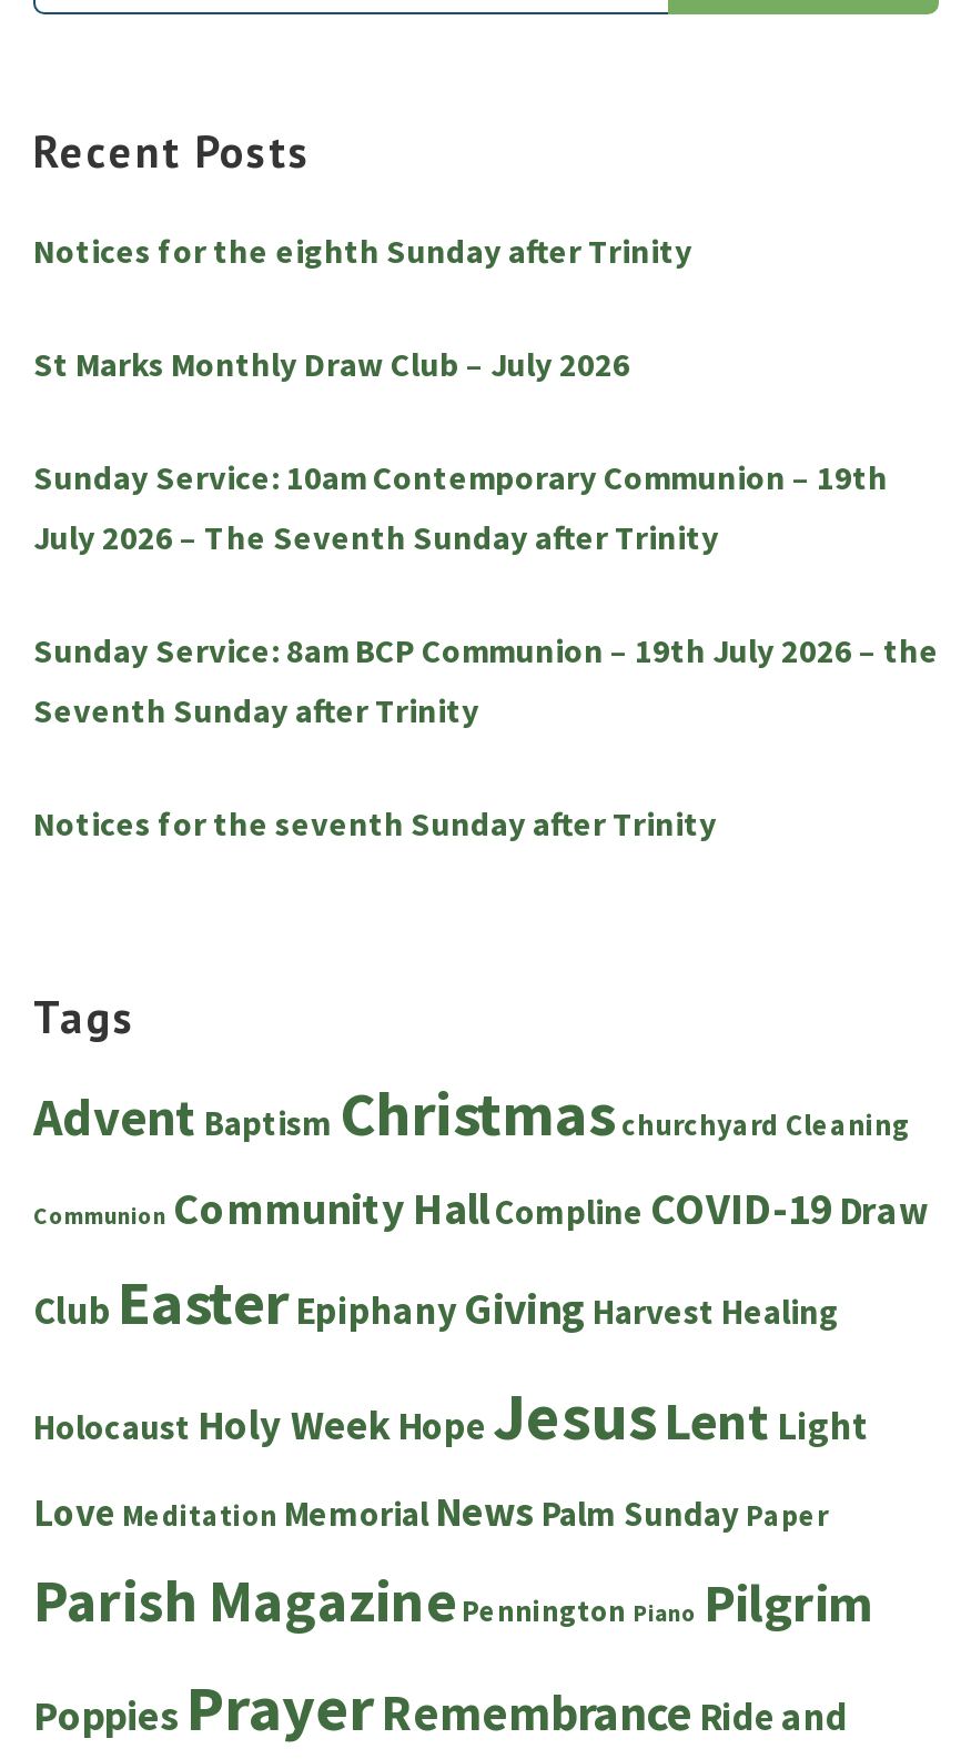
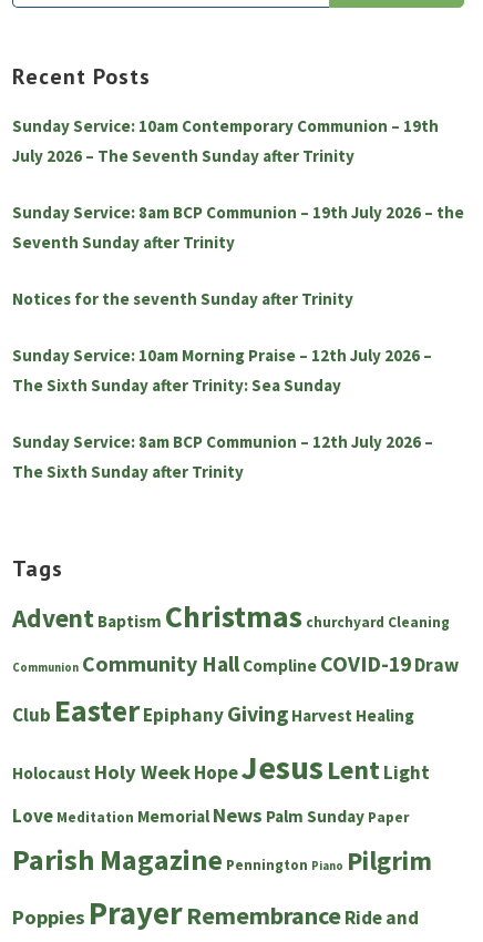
- Notices for the eighth Sunday after Trinity
- St Marks Monthly Draw Club – July 2026

moved up: Sunday Service: 10am Contemporary Communion – 19th | July 2026 – The Seventh Sunday after Trinity | Sunday Service: 8am BCP Communion – 19th July 2026 – the | Seventh Sunday after Trinity | Notices for the seventh Sunday after Trinity

+ Sunday Service: 10am Morning Praise – 12th July 2026 –
+ The Sixth Sunday after Trinity: Sea Sunday
+ Sunday Service: 8am BCP Communion – 12th July 2026 –
+ The Sixth Sunday after Trinity
